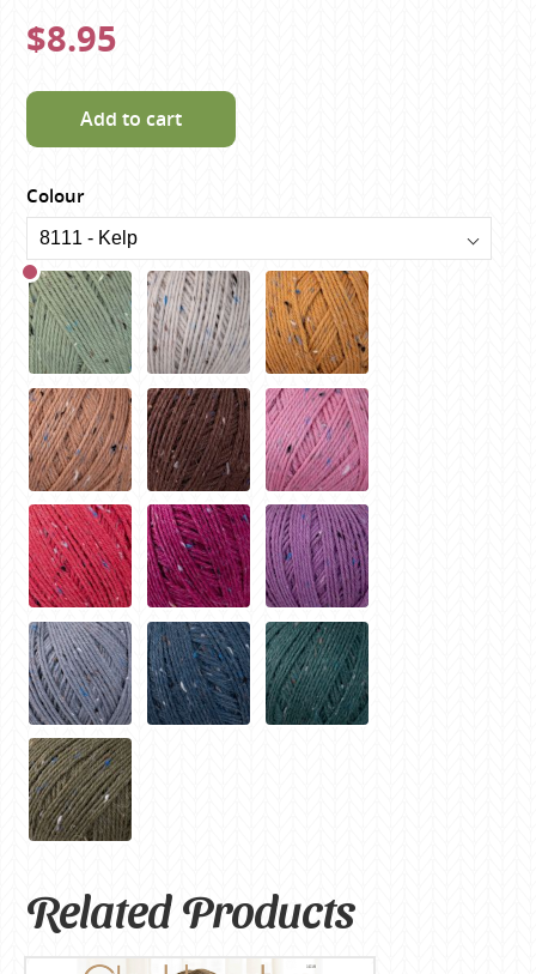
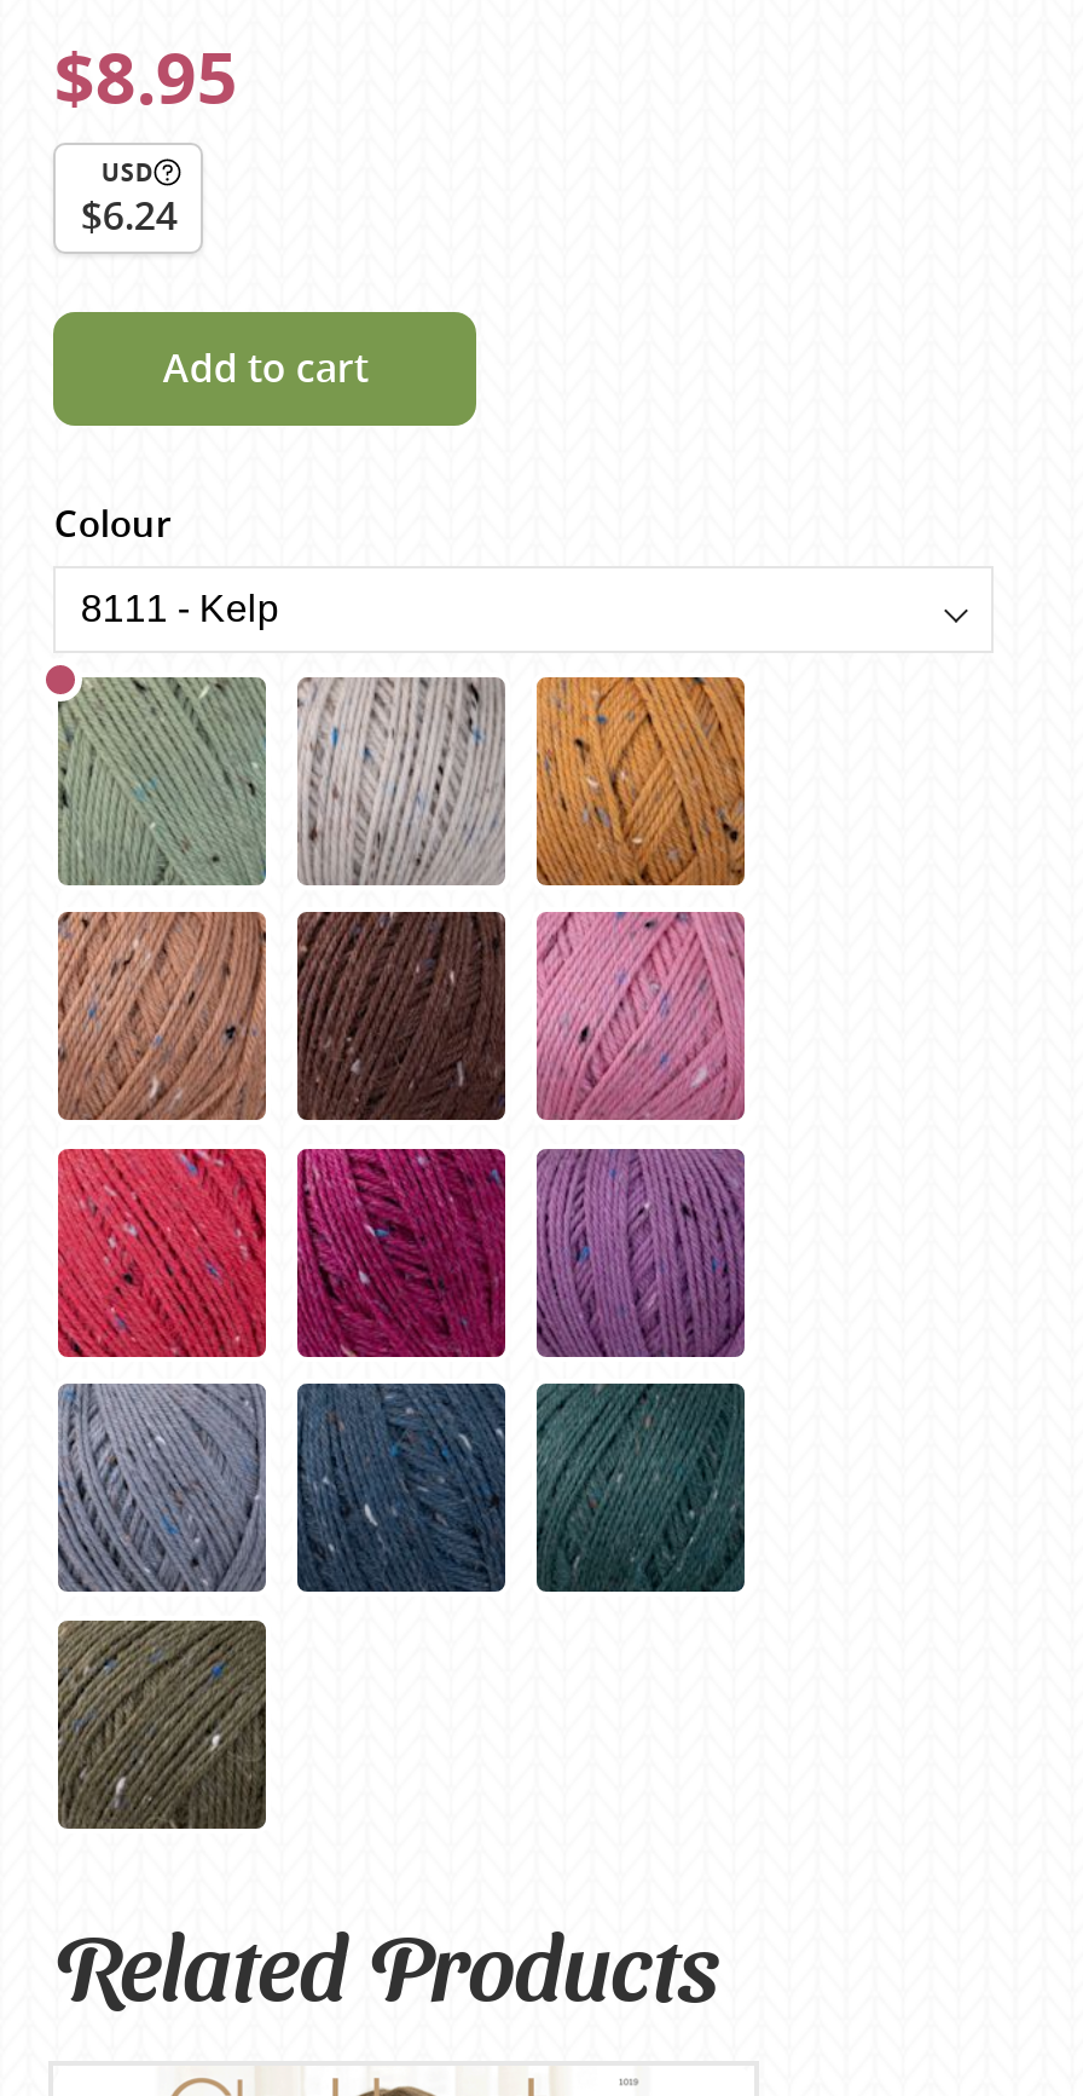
+ USD
+ $6.24
